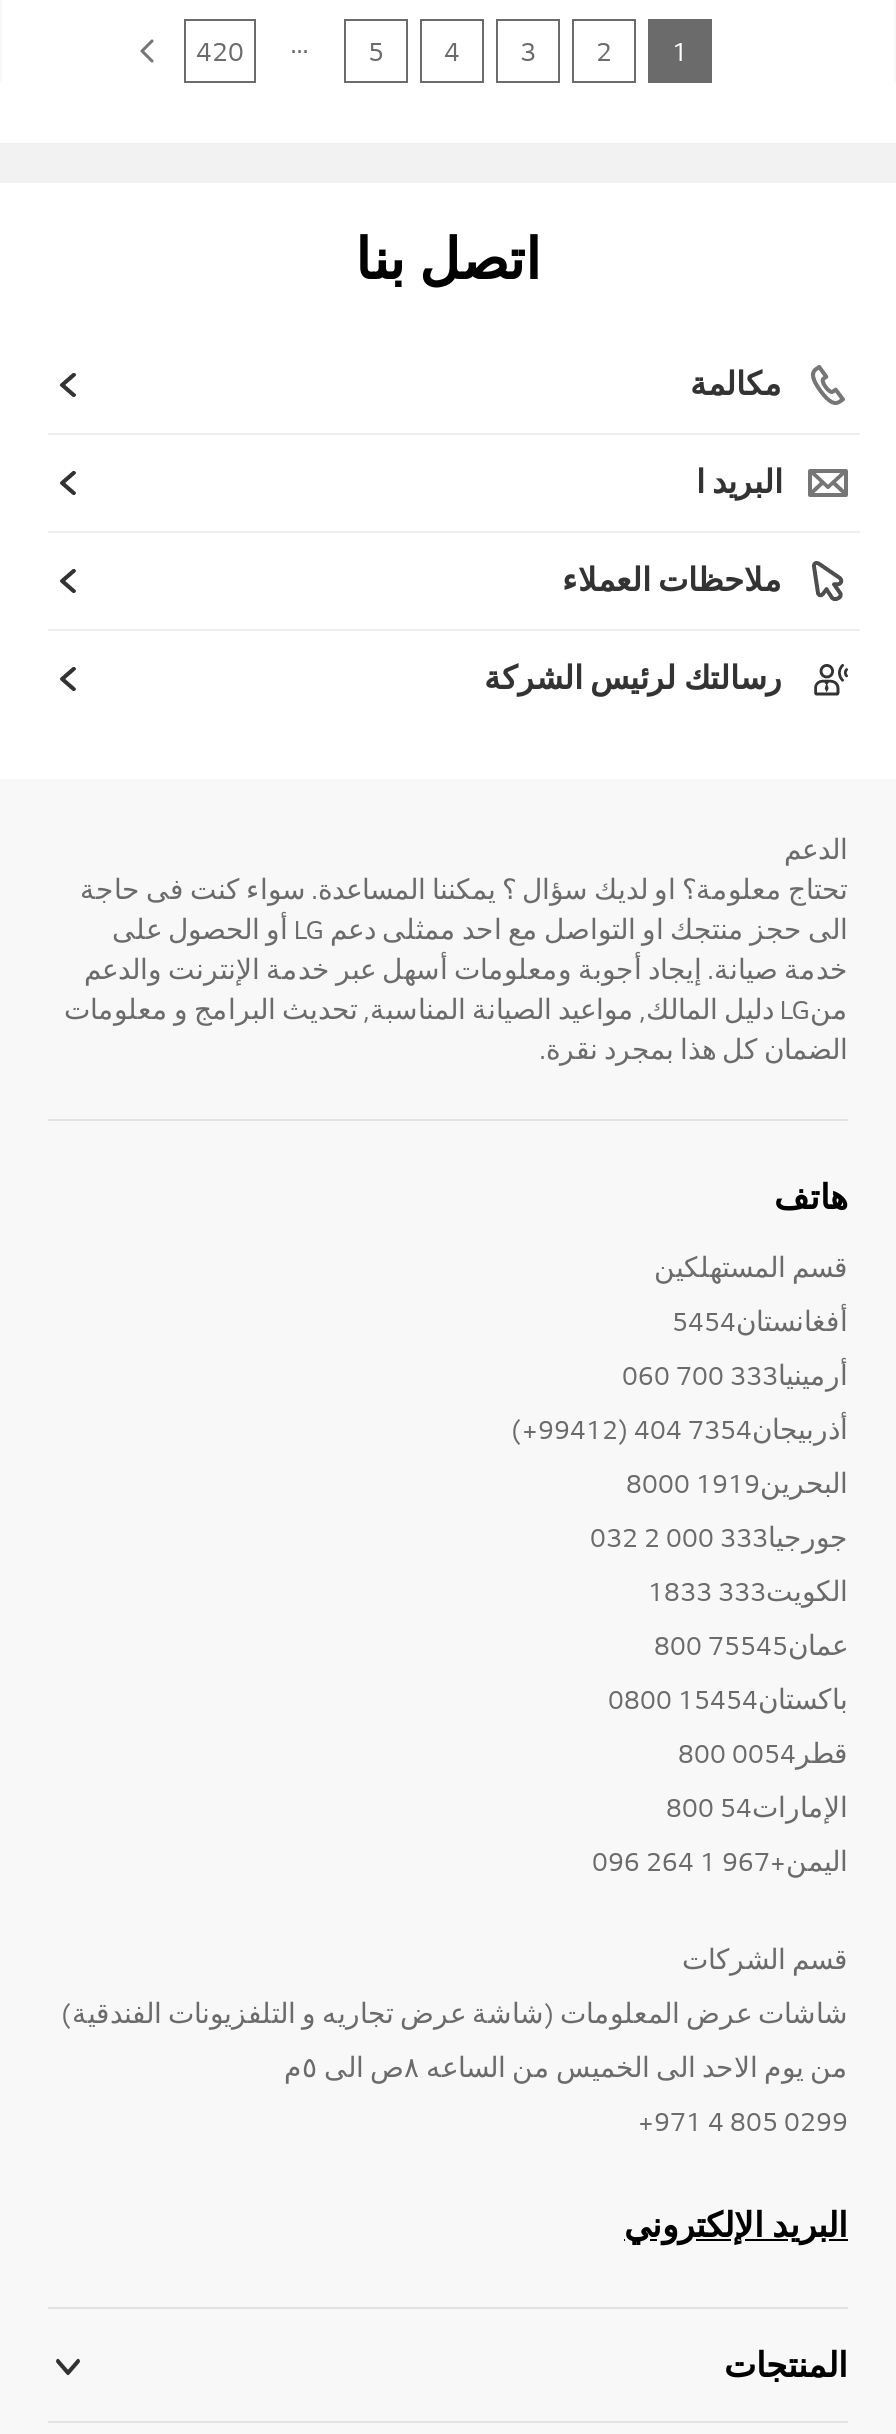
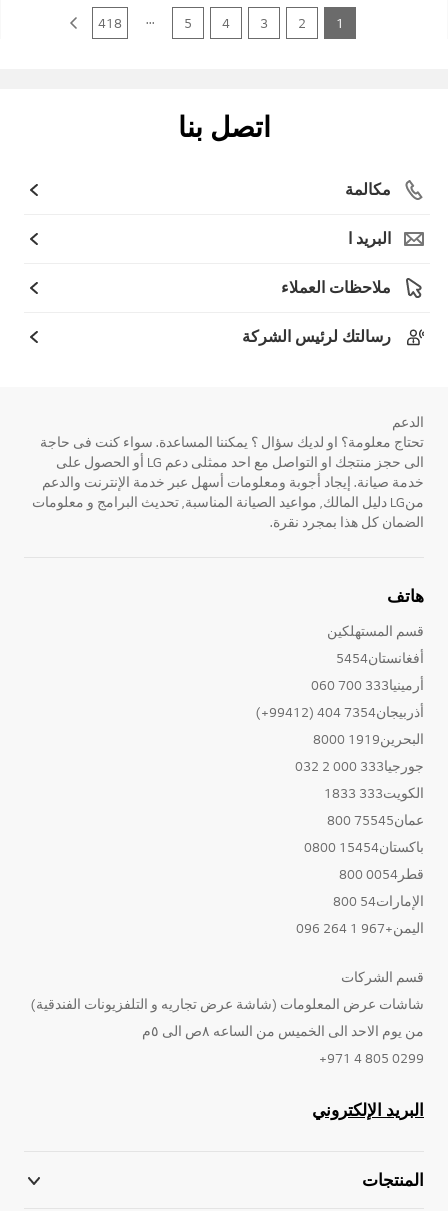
- 420
+ 418
